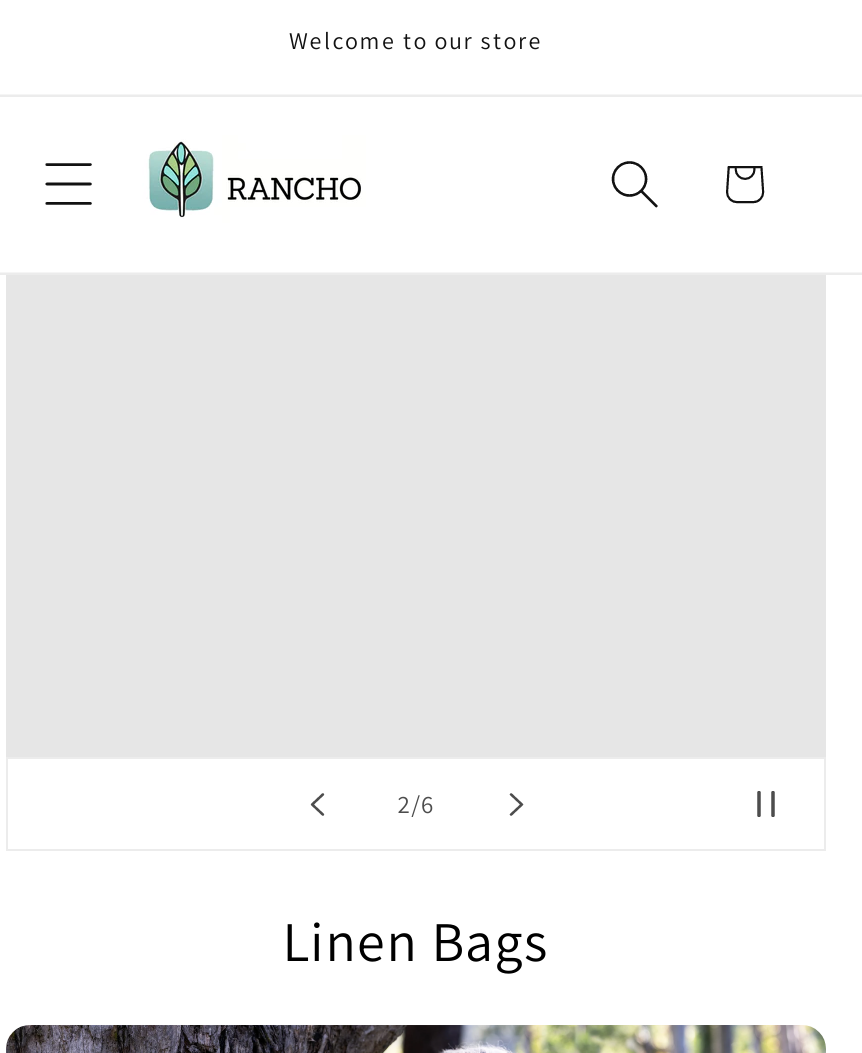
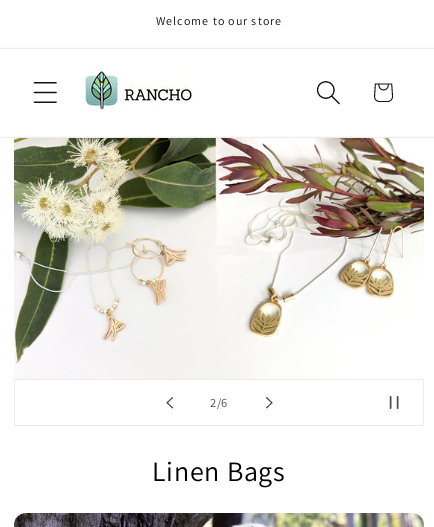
+ [image]
